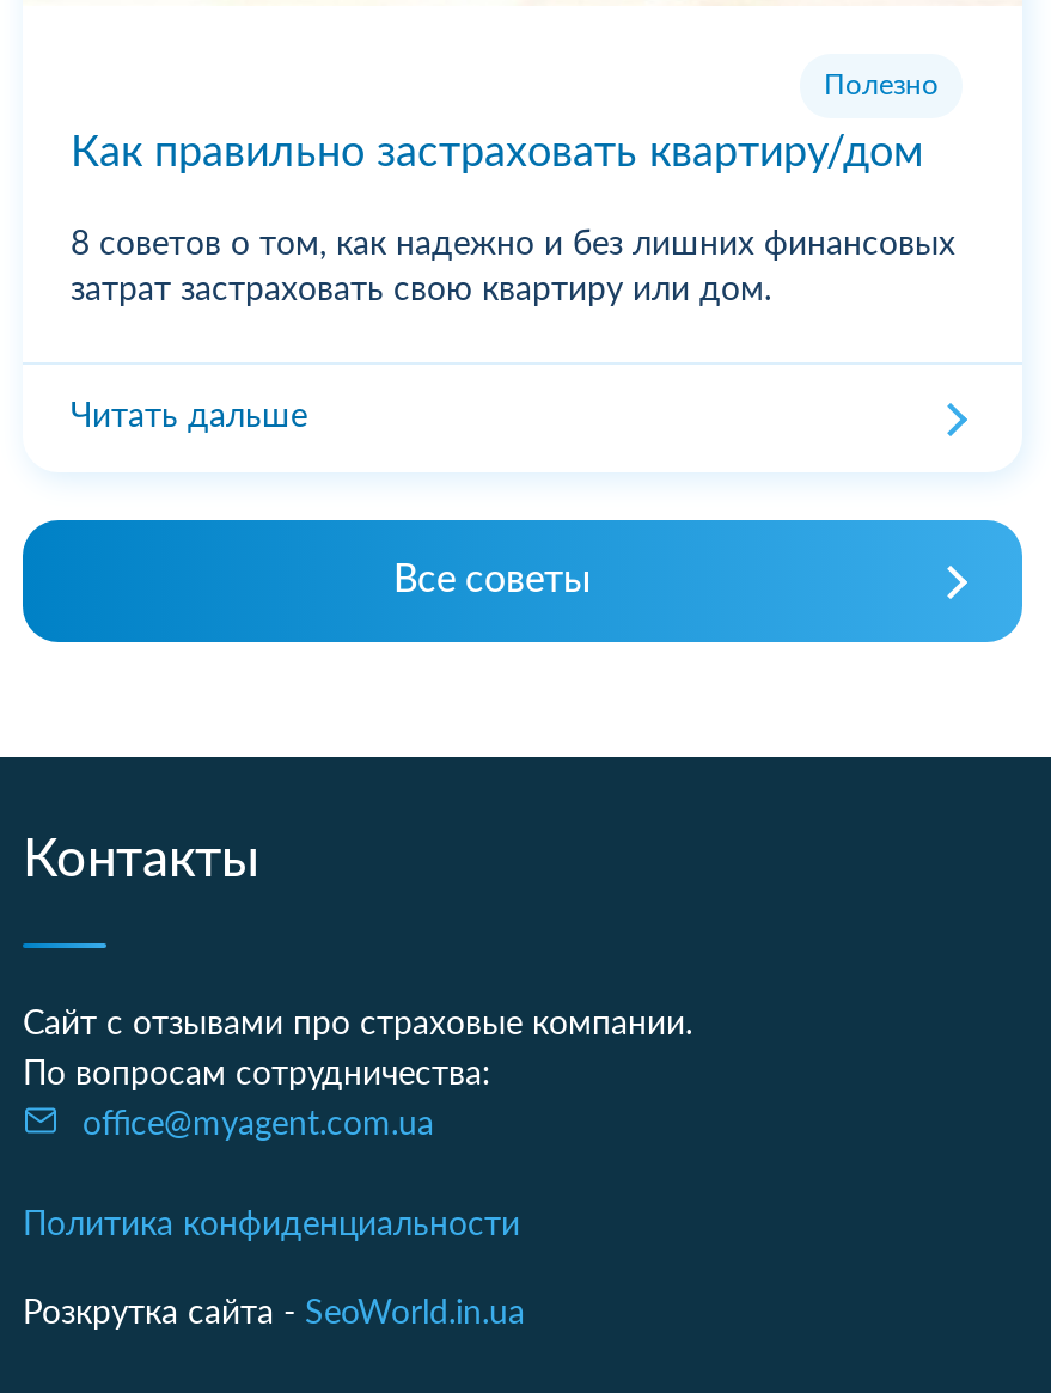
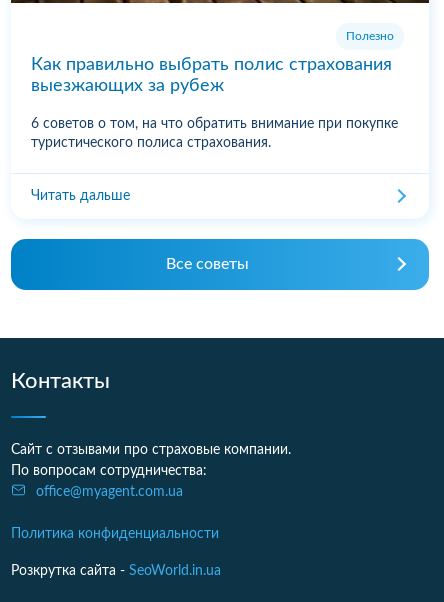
- Как правильно застраховать квартиру/дом
+ Как правильно выбрать полис страхования
+ выезжающих за рубеж

- 8 советов о том, как надежно и без лишних финансовых
- затрат застраховать свою квартиру или дом.
+ 6 советов о том, на что обратить внимание при покупке
+ туристического полиса страхования.
